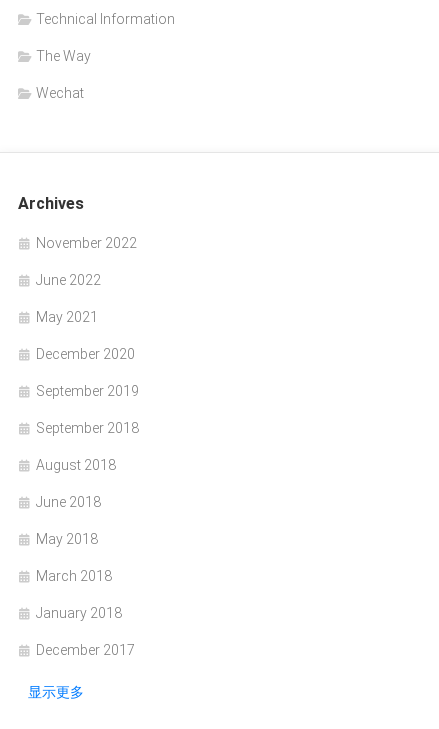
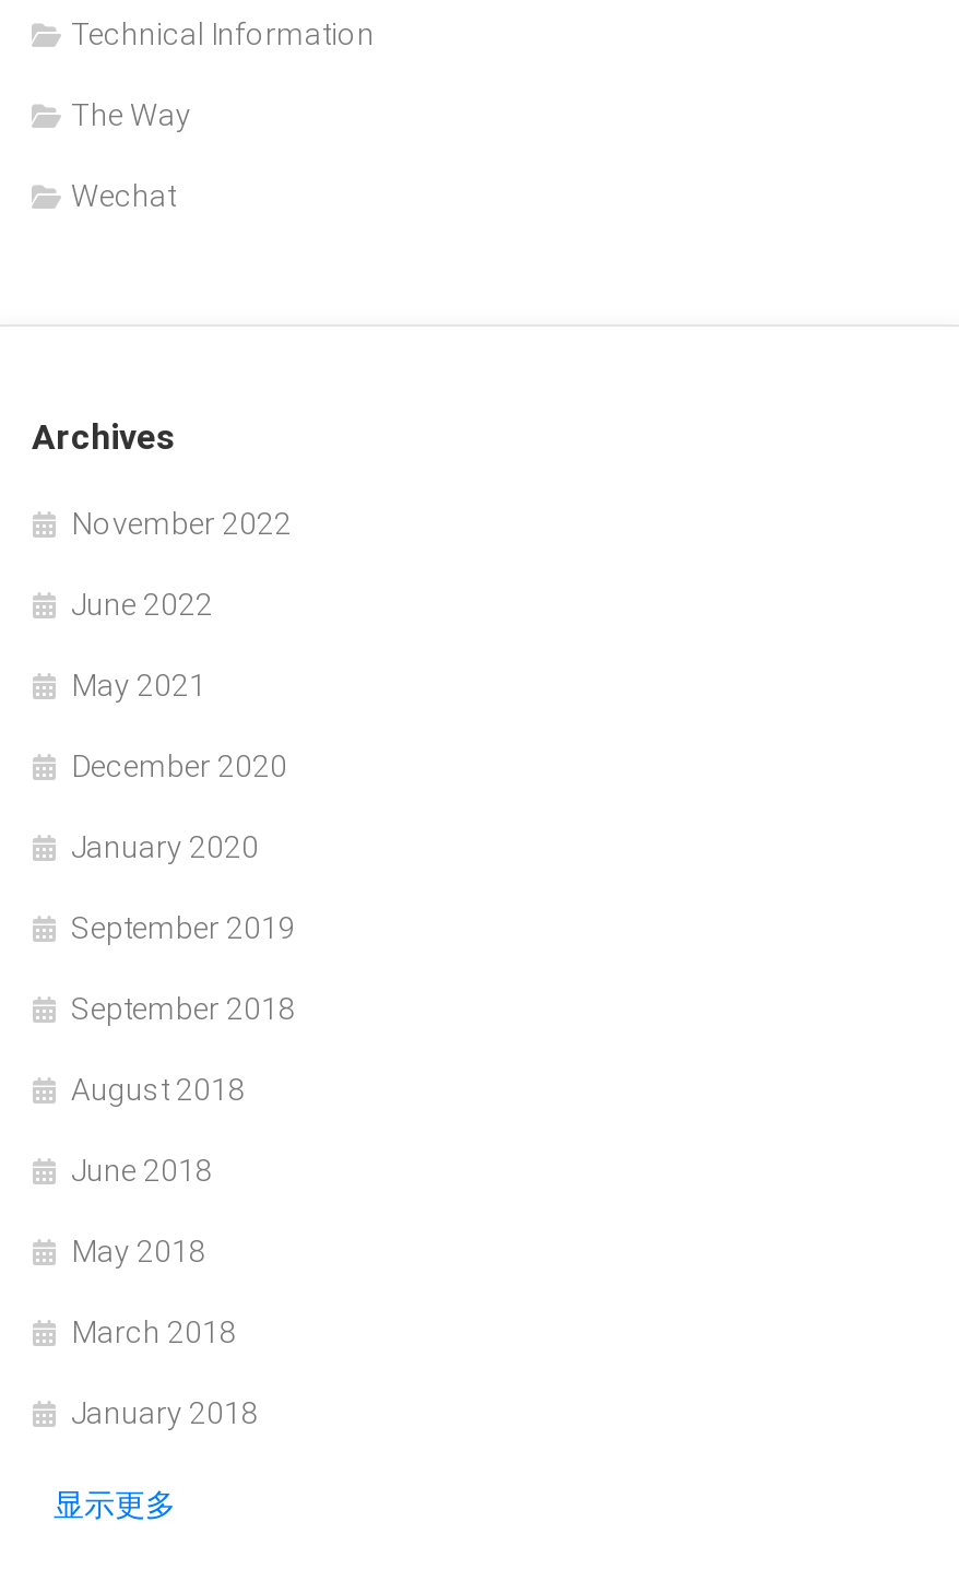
+ January 2020

moved down: September 2019 | September 2018 | August 2018 | June 2018 | May 2018 | March 2018 | January 2018

- December 2017
